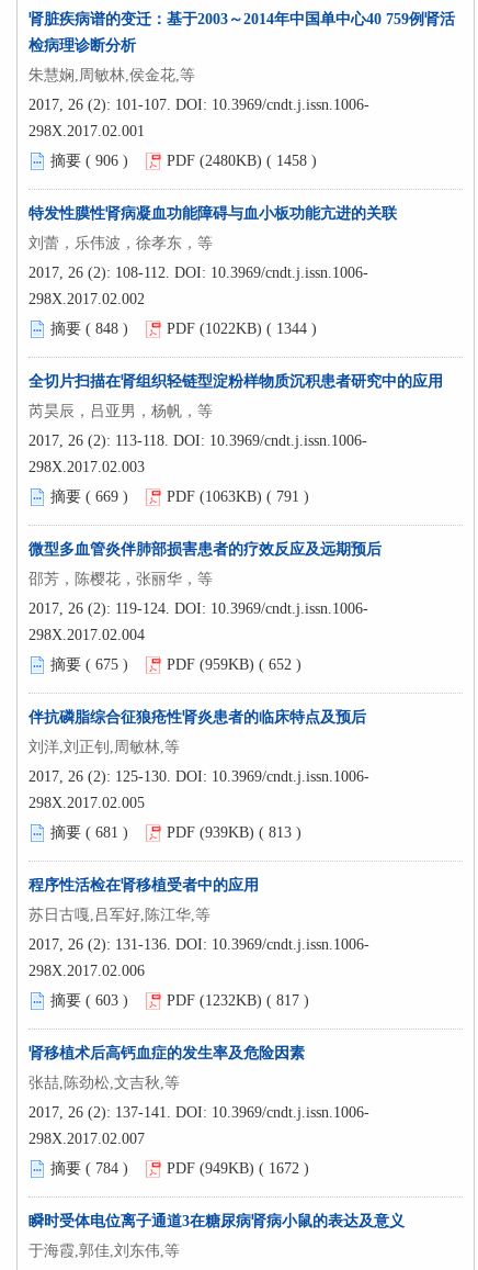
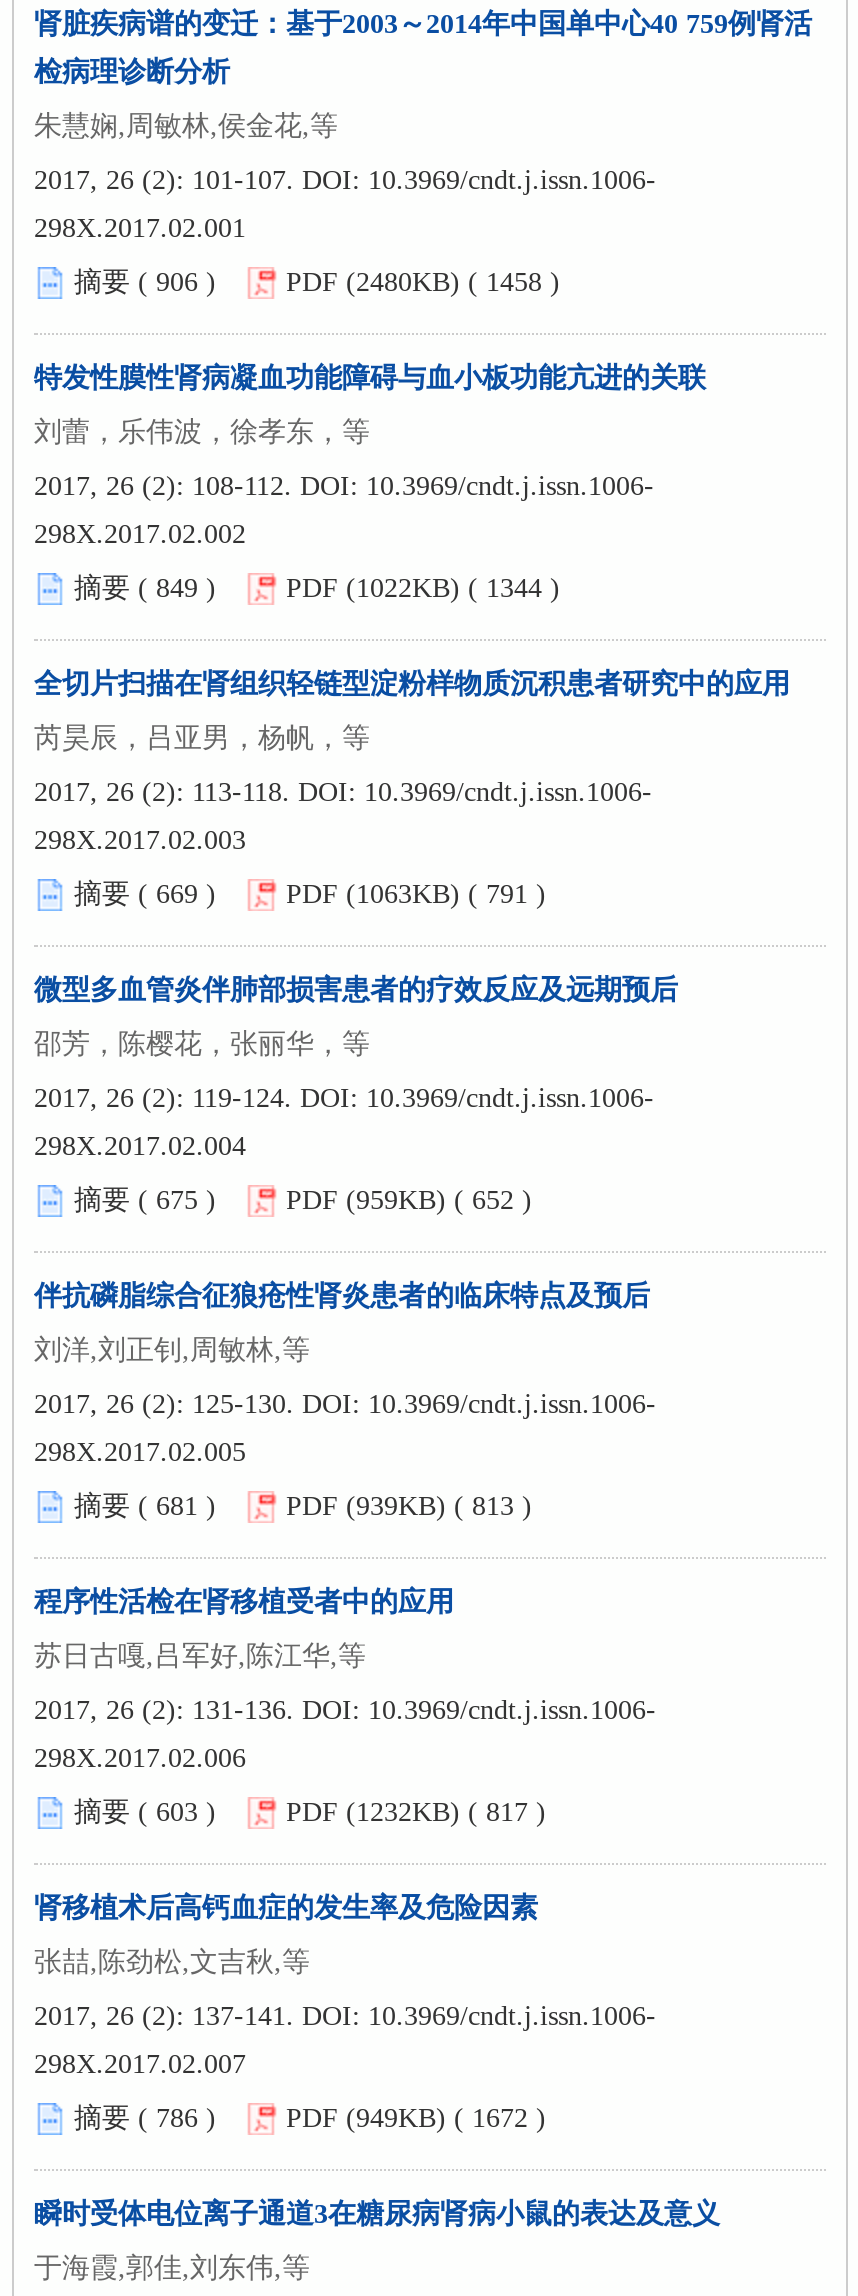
- 摘要 (848)
+ 摘要 (849)

- 摘要 (784)
+ 摘要 (786)
